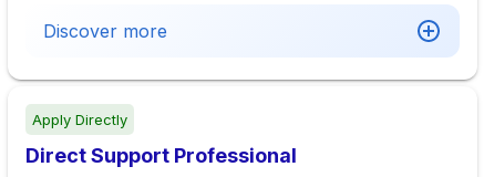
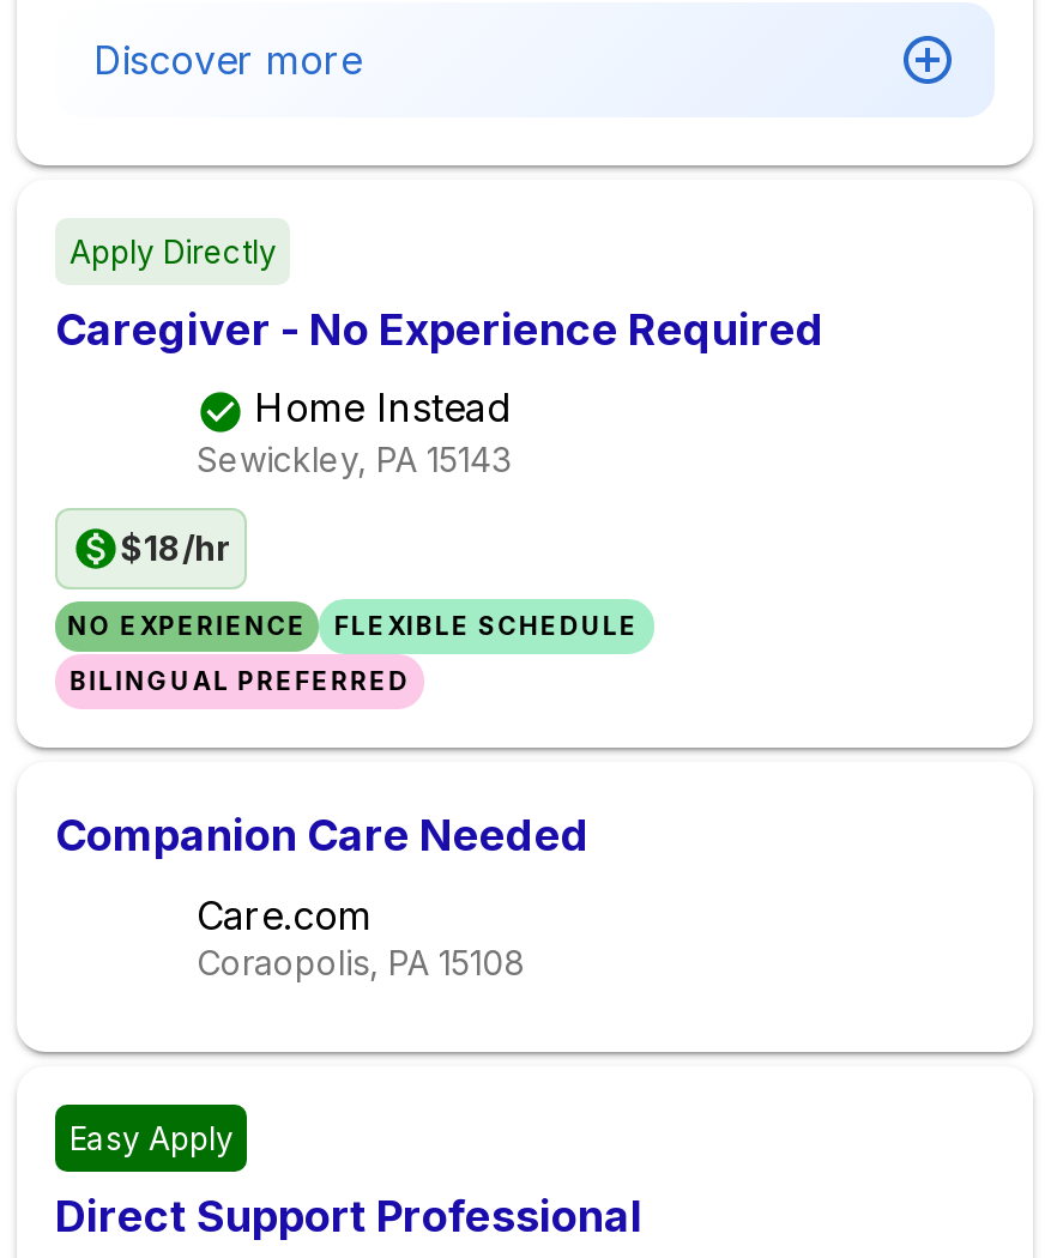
+ Caregiver - No Experience Required
+ Home Instead
+ Sewickley, PA 15143
+ $18/hr
+ NO EXPERIENCE
+ FLEXIBLE SCHEDULE
+ BILINGUAL PREFERRED
+ Companion Care Needed
+ Care.com
+ Coraopolis, PA 15108

+ Easy Apply
